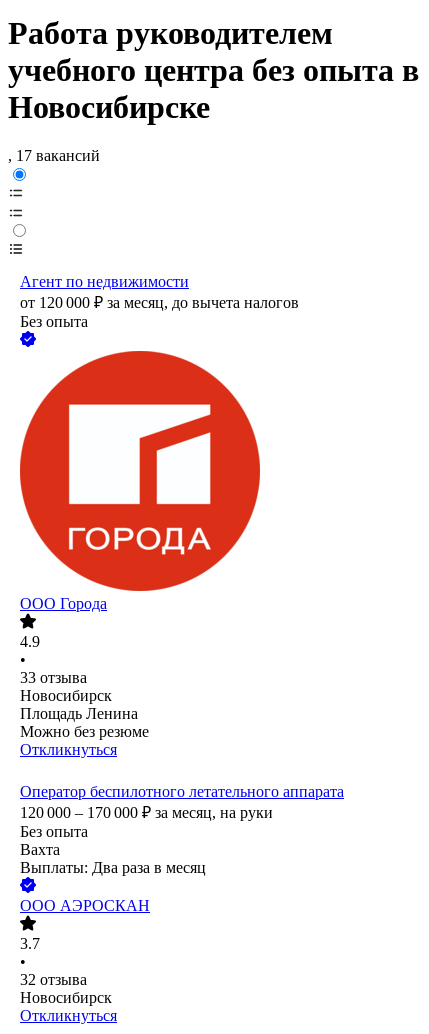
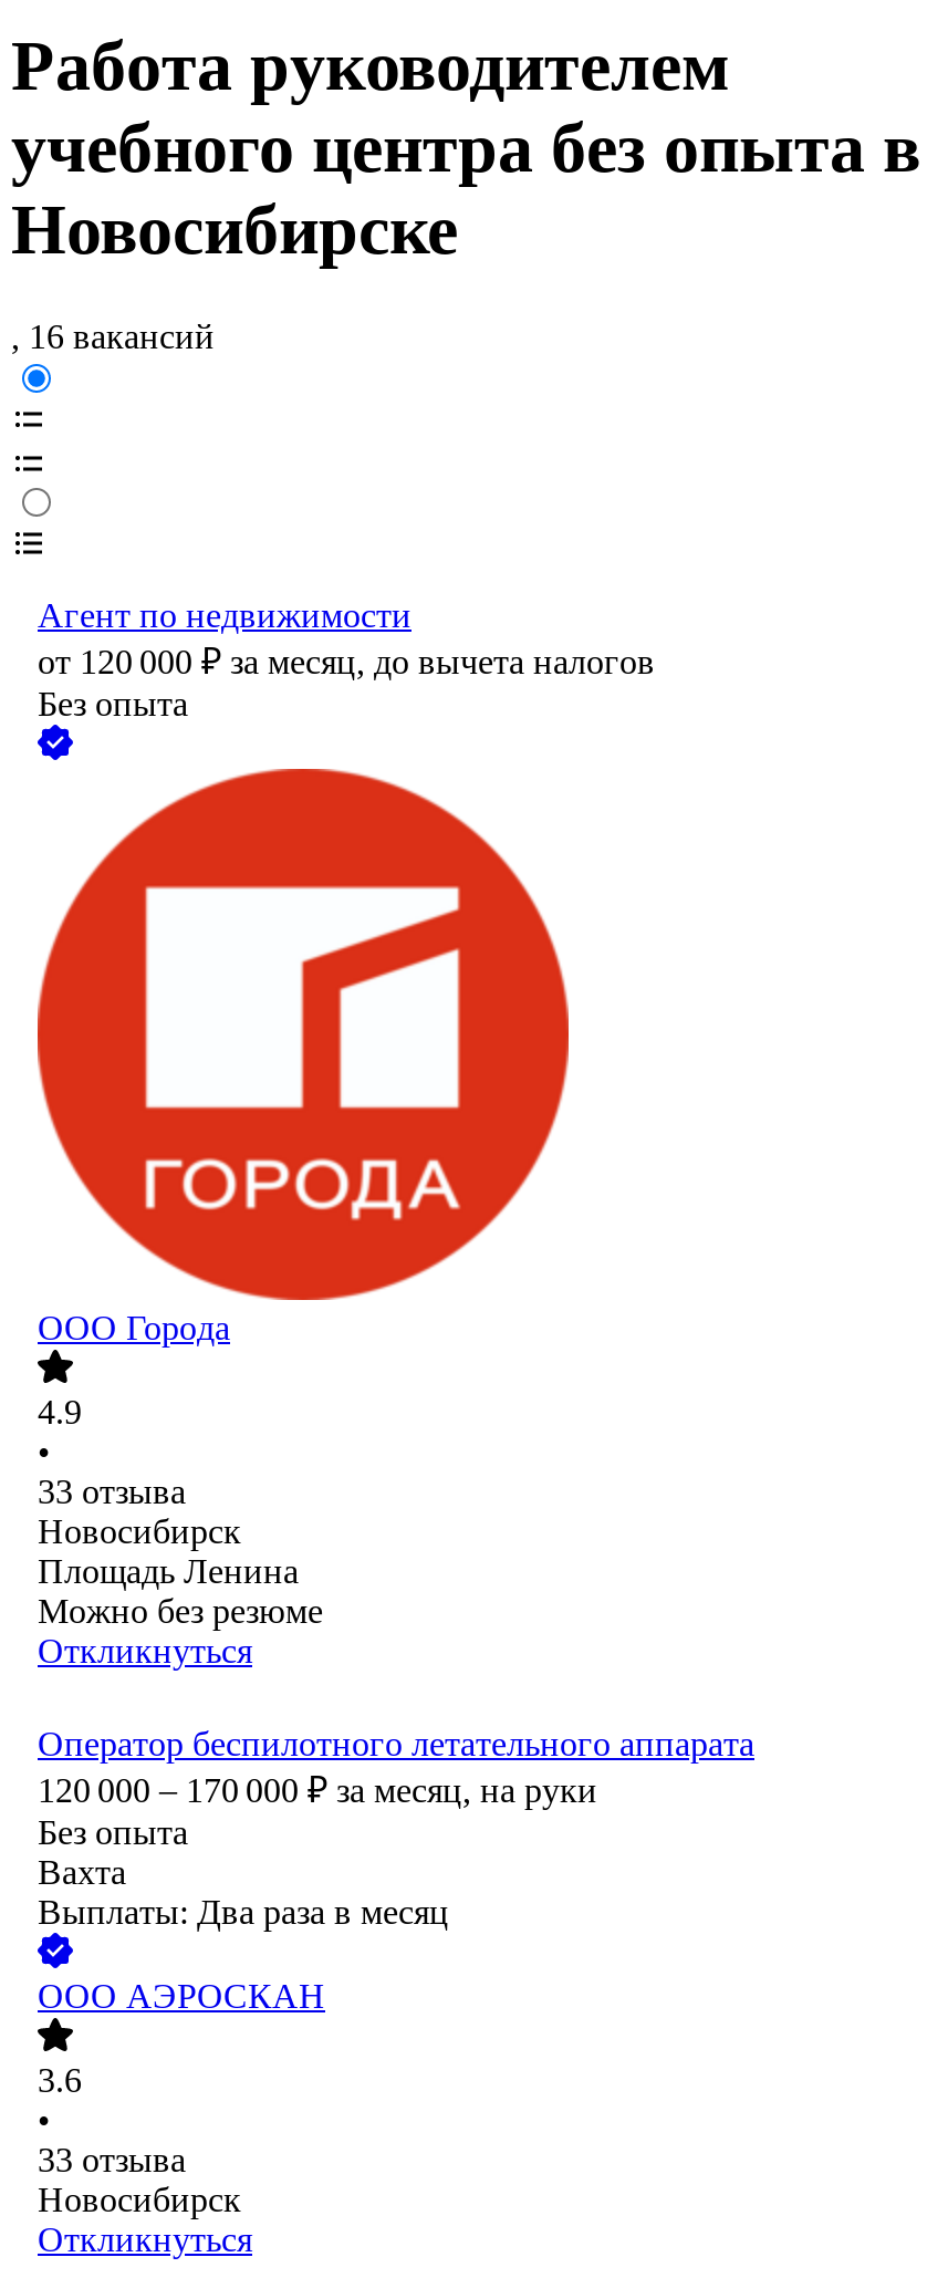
- , 17 вакансий
+ , 16 вакансий

- 3.7
+ 3.6

- 32 отзыва
+ 33 отзыва
